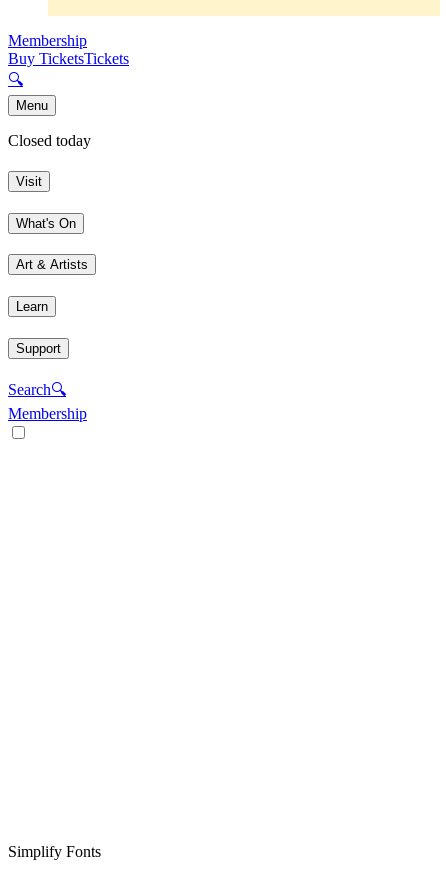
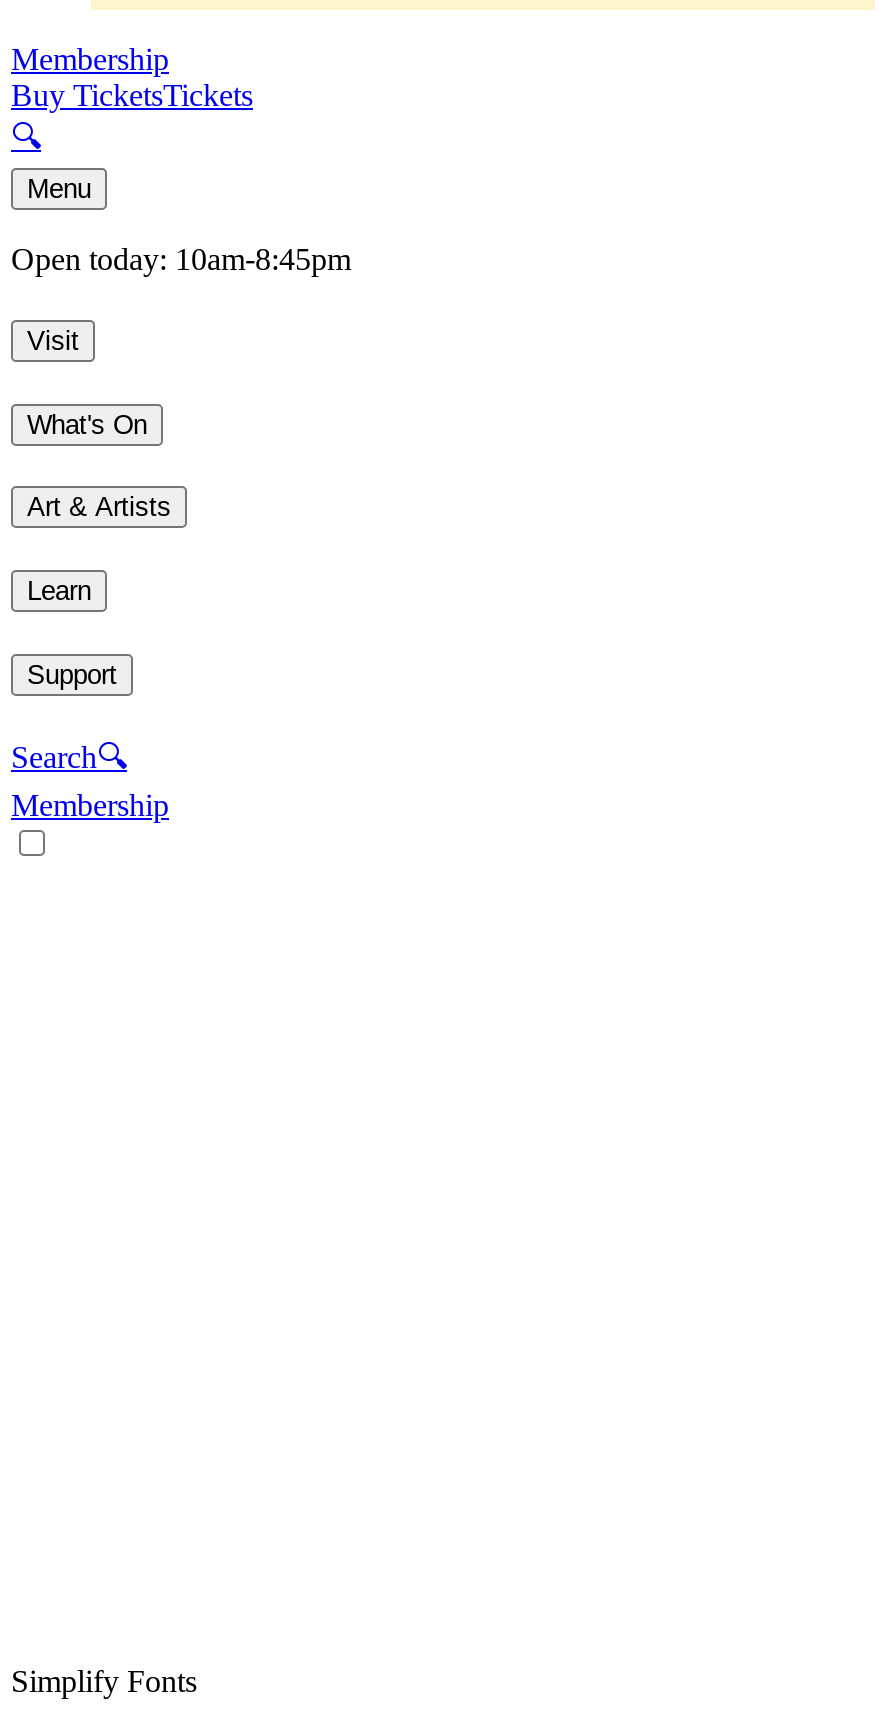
- Closed today
+ Open today: 10am-8:45pm
